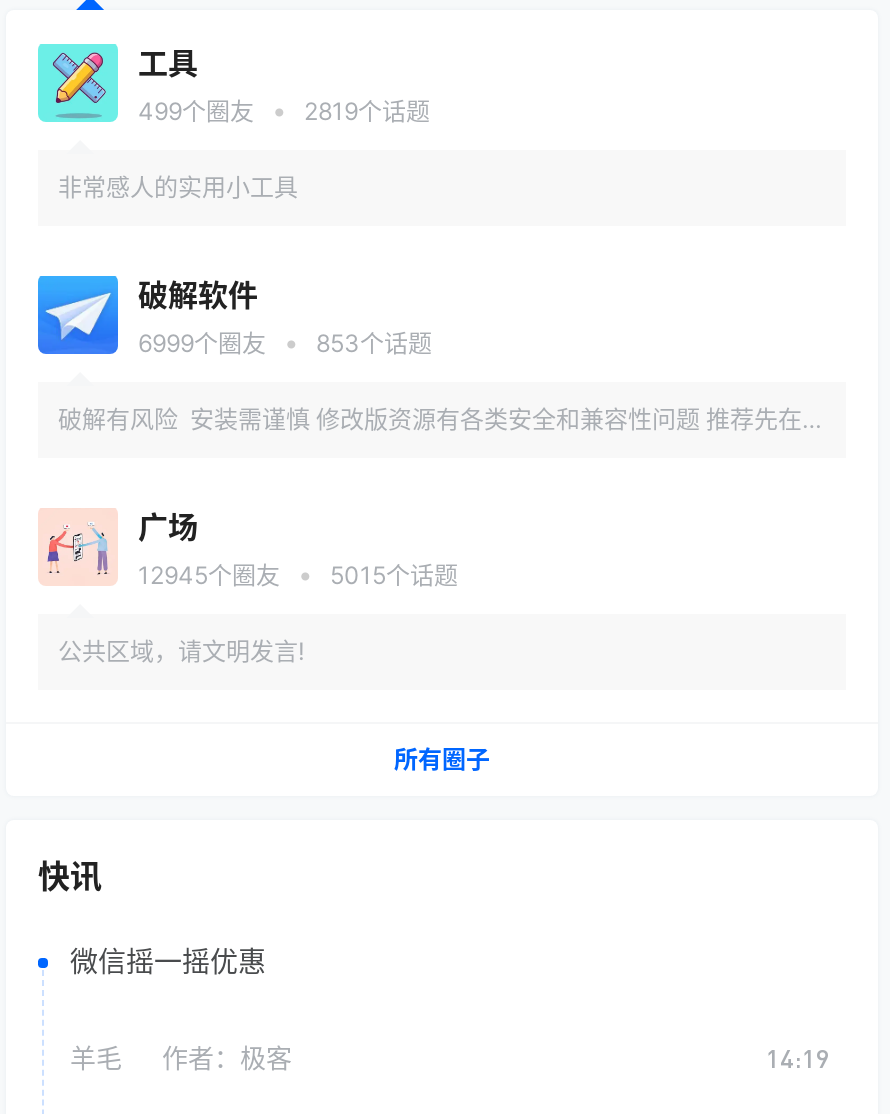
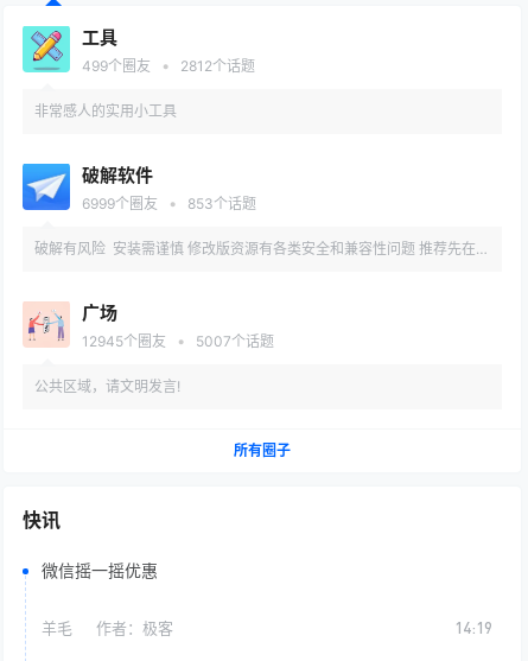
- 499个圈友 • 2819个话题
+ 499个圈友 • 2812个话题

- 12945个圈友 • 5015个话题
+ 12945个圈友 • 5007个话题
